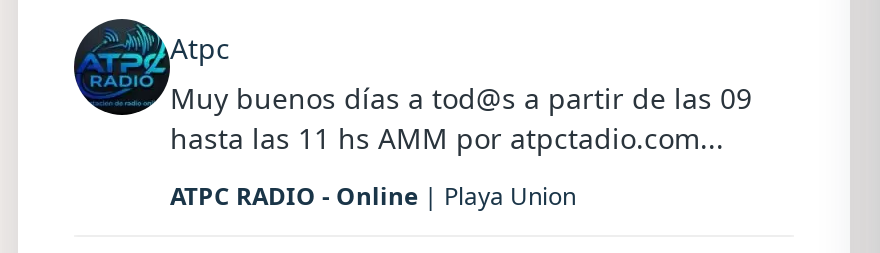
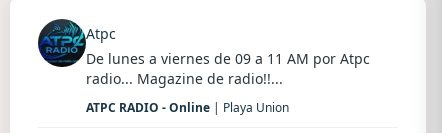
- Muy buenos días a tod@s a partir de las 09
- hasta las 11 hs AMM por atpctadio.com...
+ De lunes a viernes de 09 a 11 AM por Atpc
+ radio... Magazine de radio!!...
